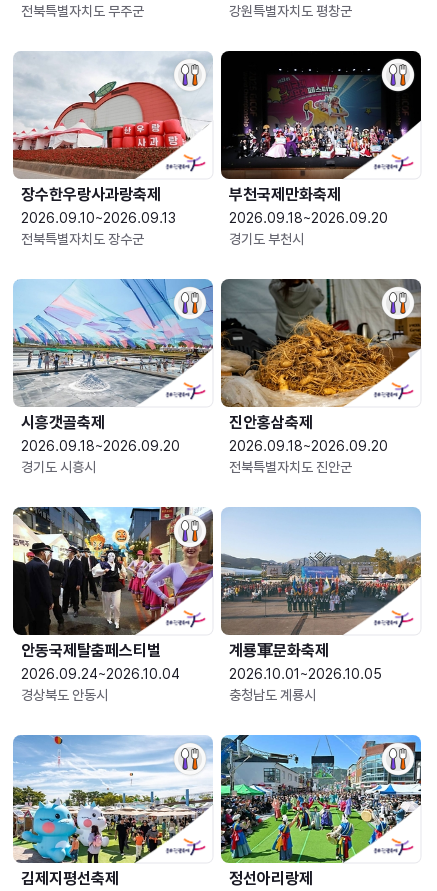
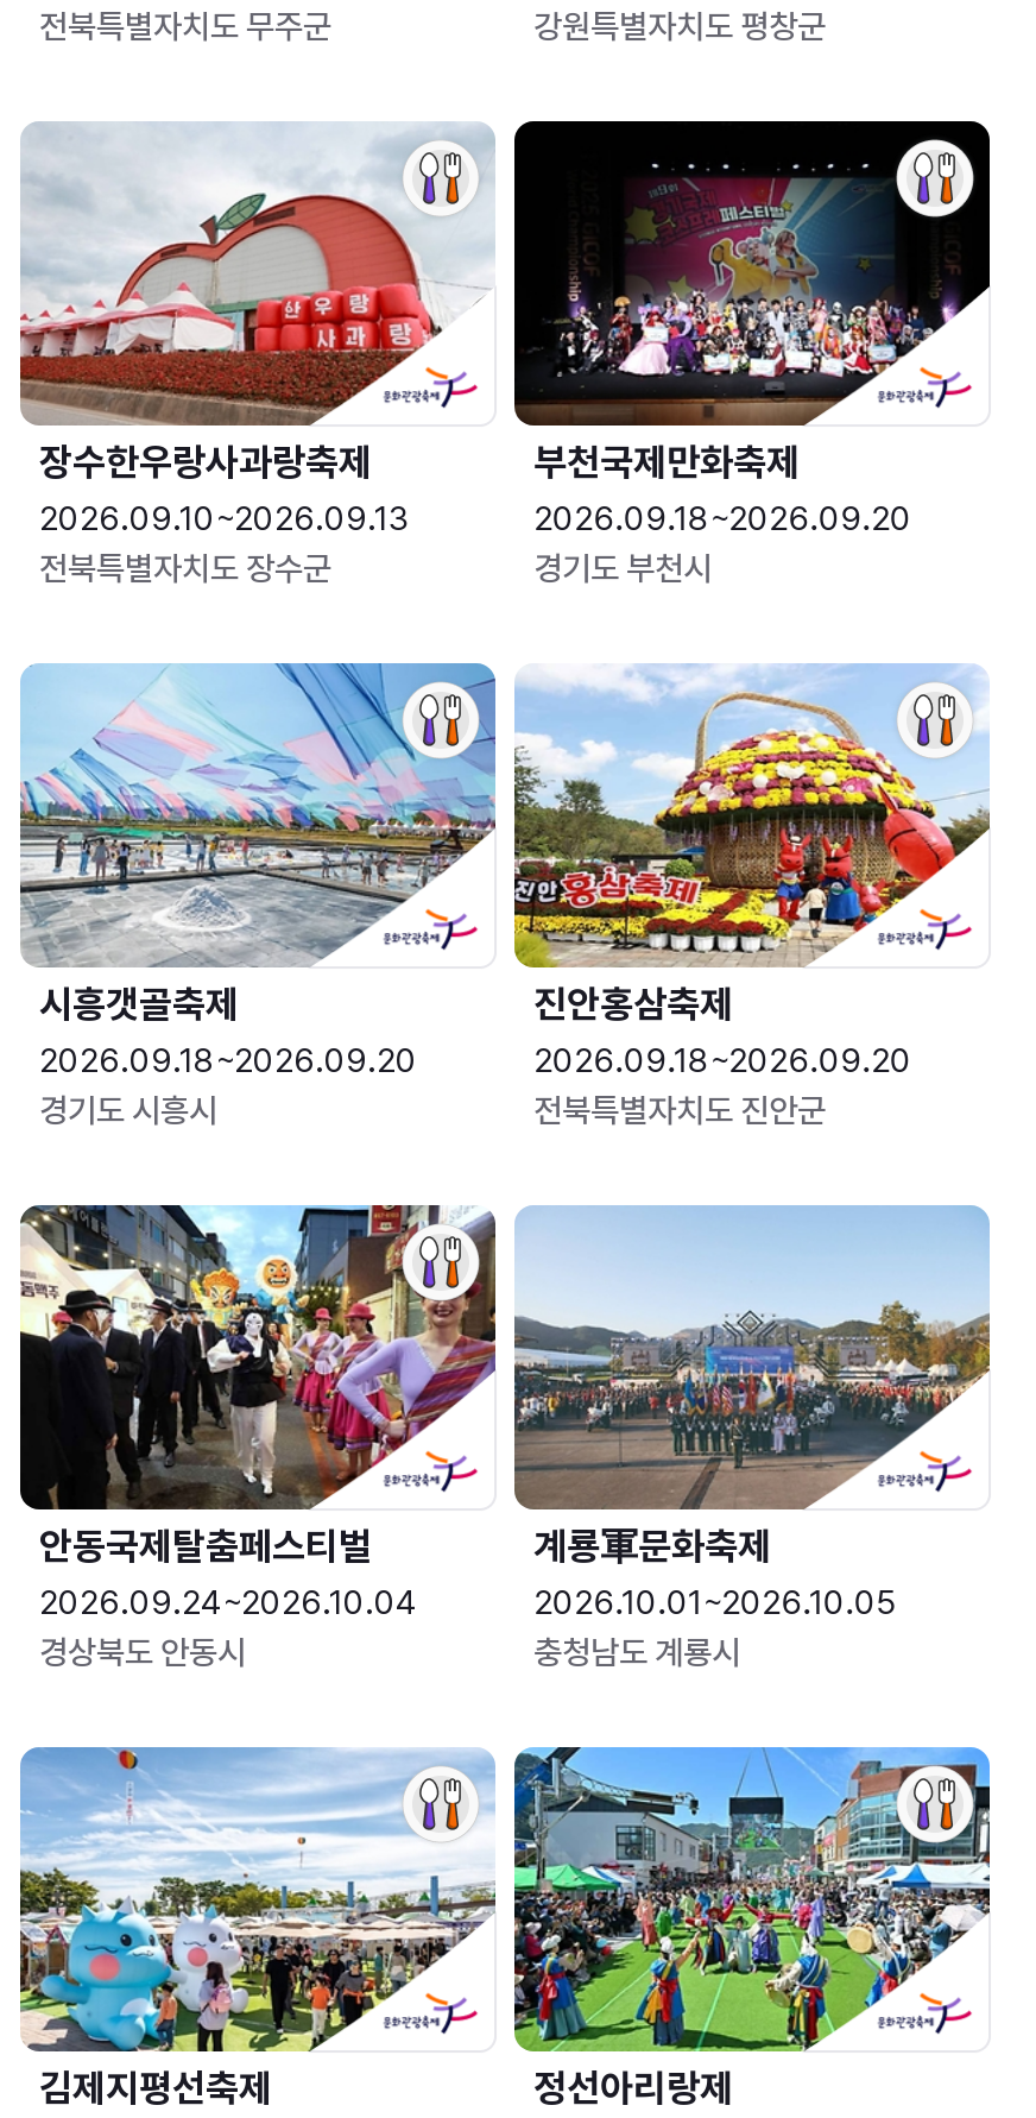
- [image]
+ [image]
